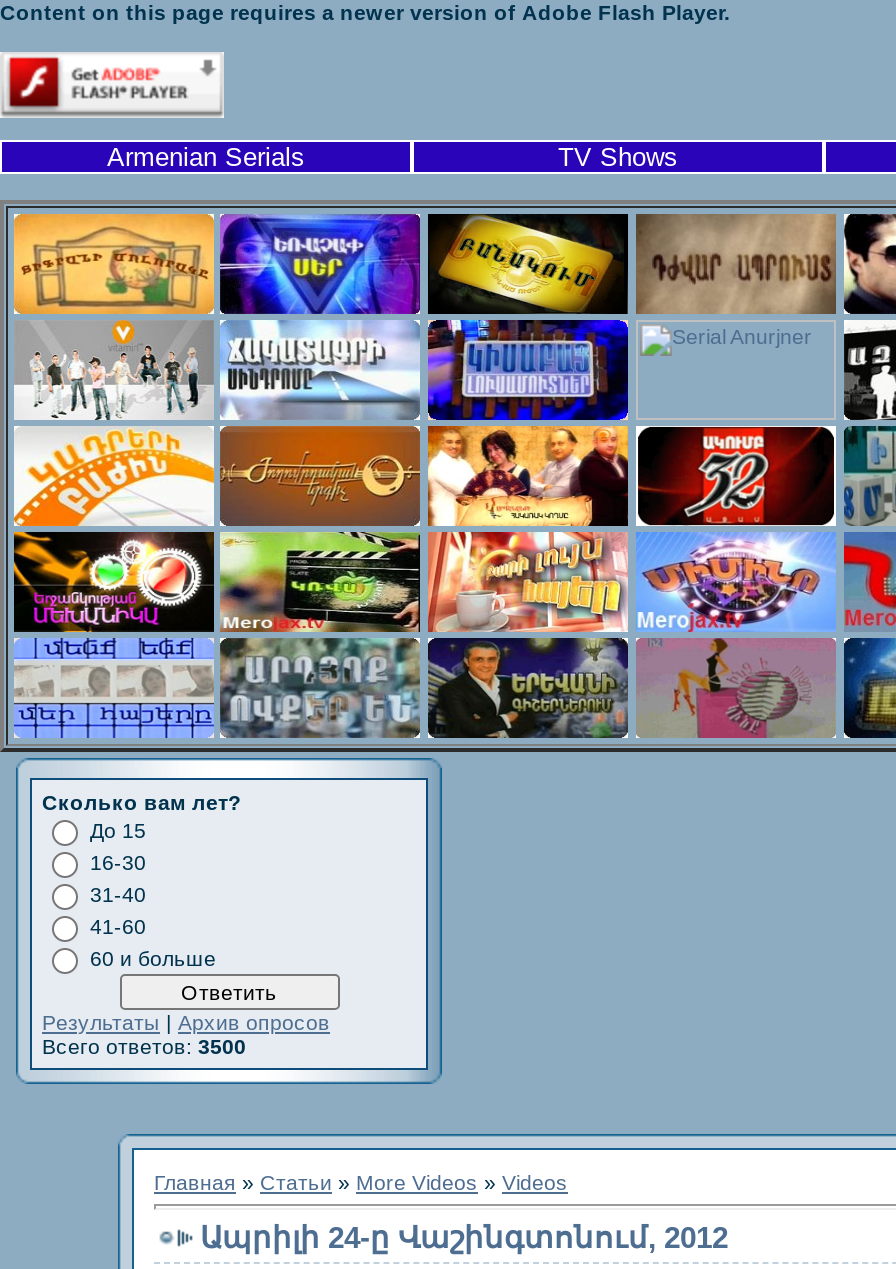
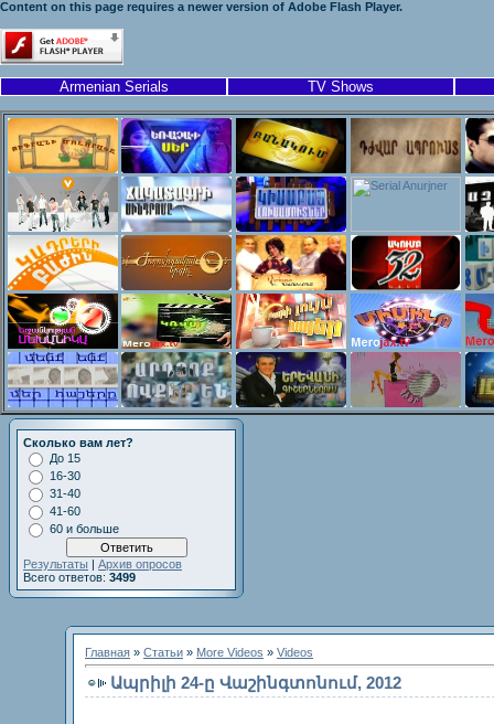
- Всего ответов:3500
+ Всего ответов:3499
